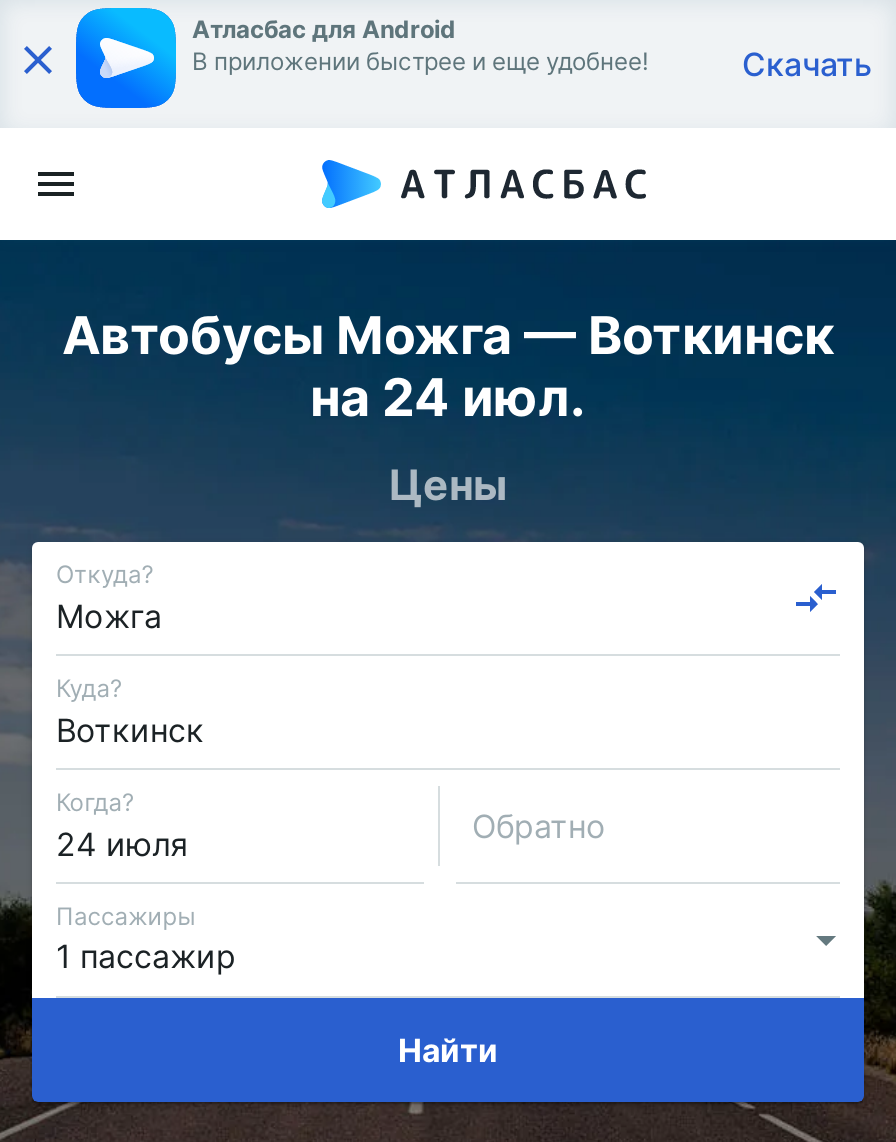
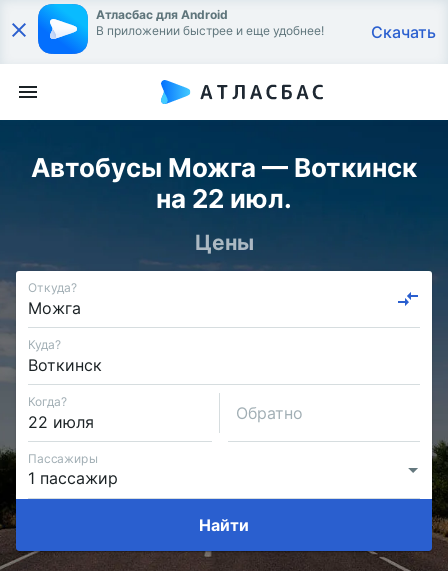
- на 24 июл.
+ на 22 июл.
